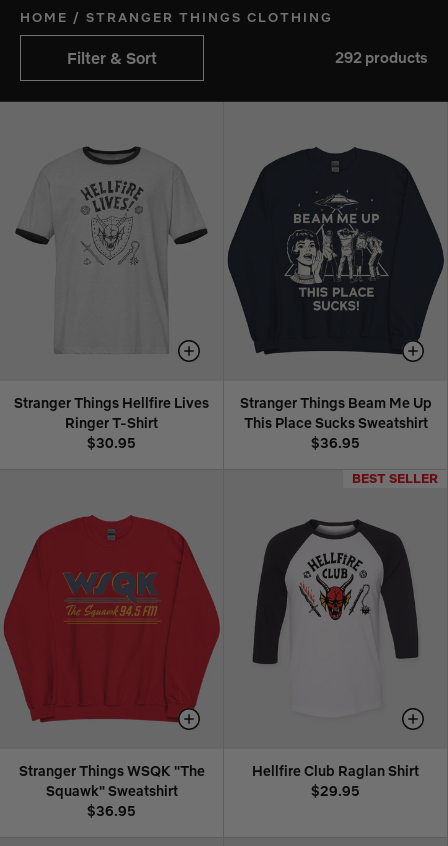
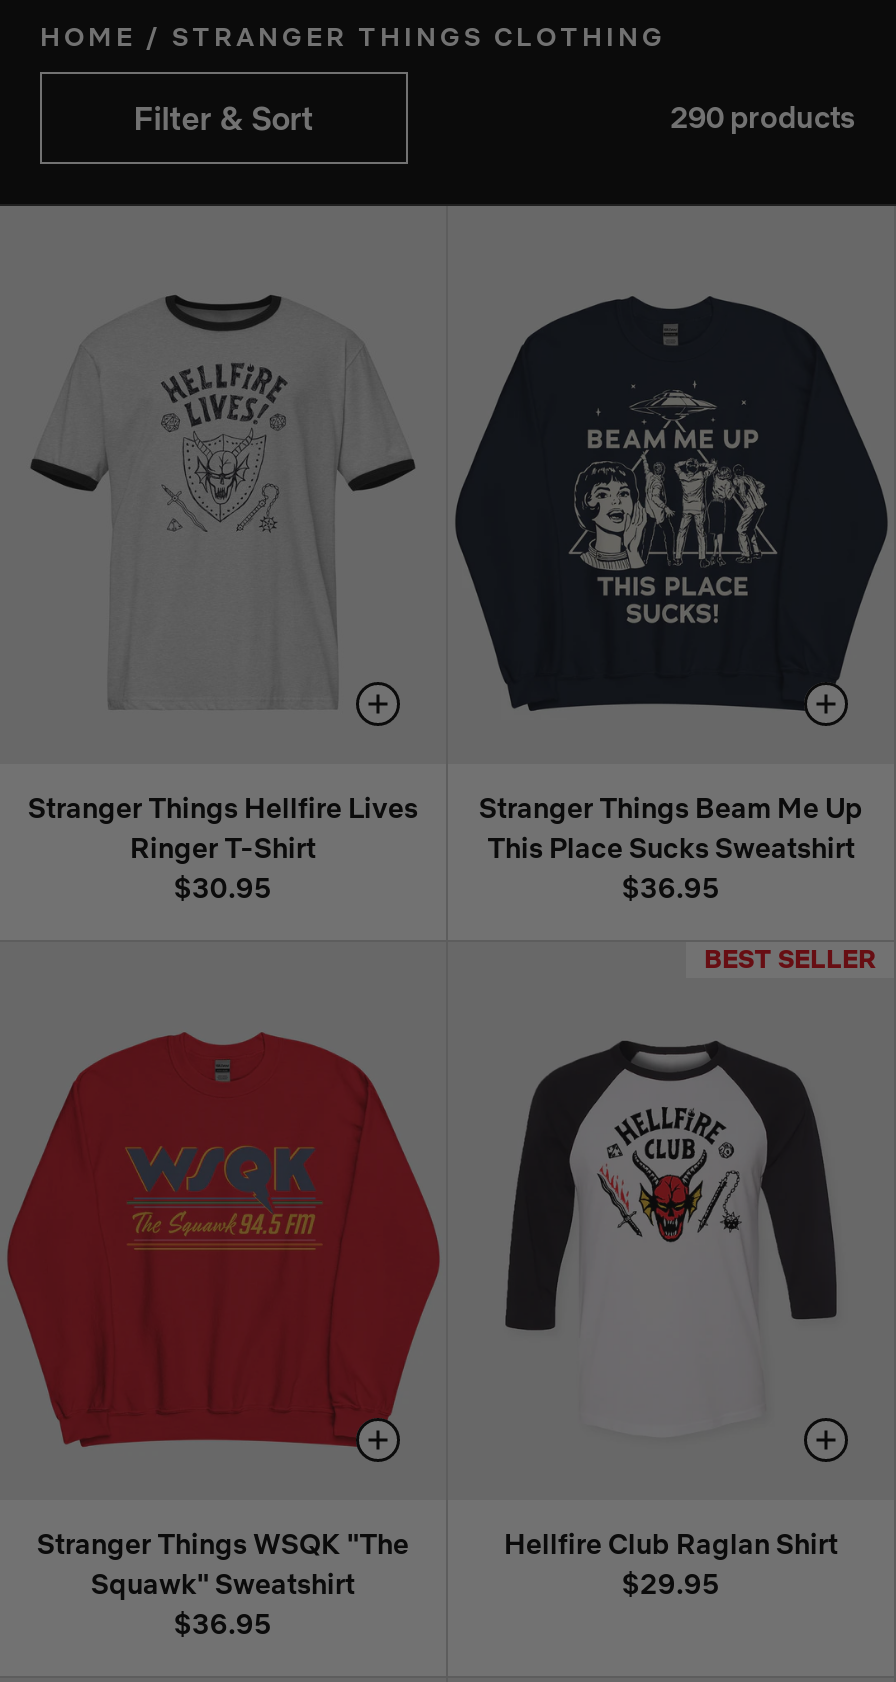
- 292 products
+ 290 products
